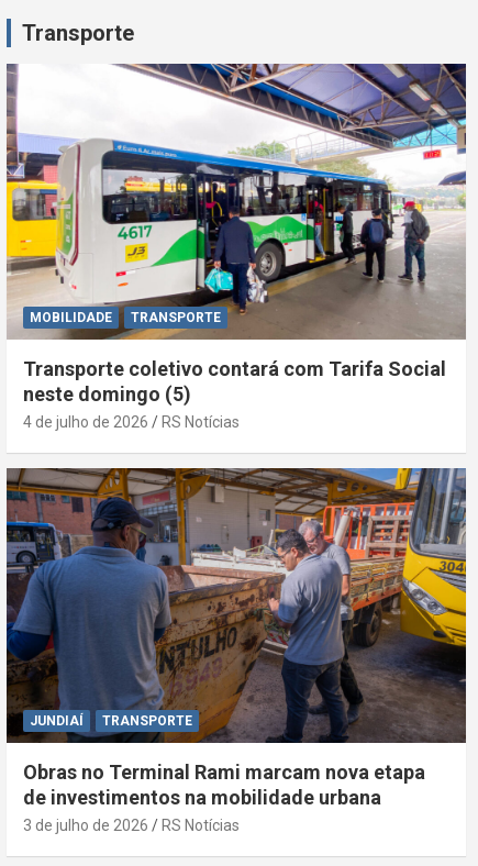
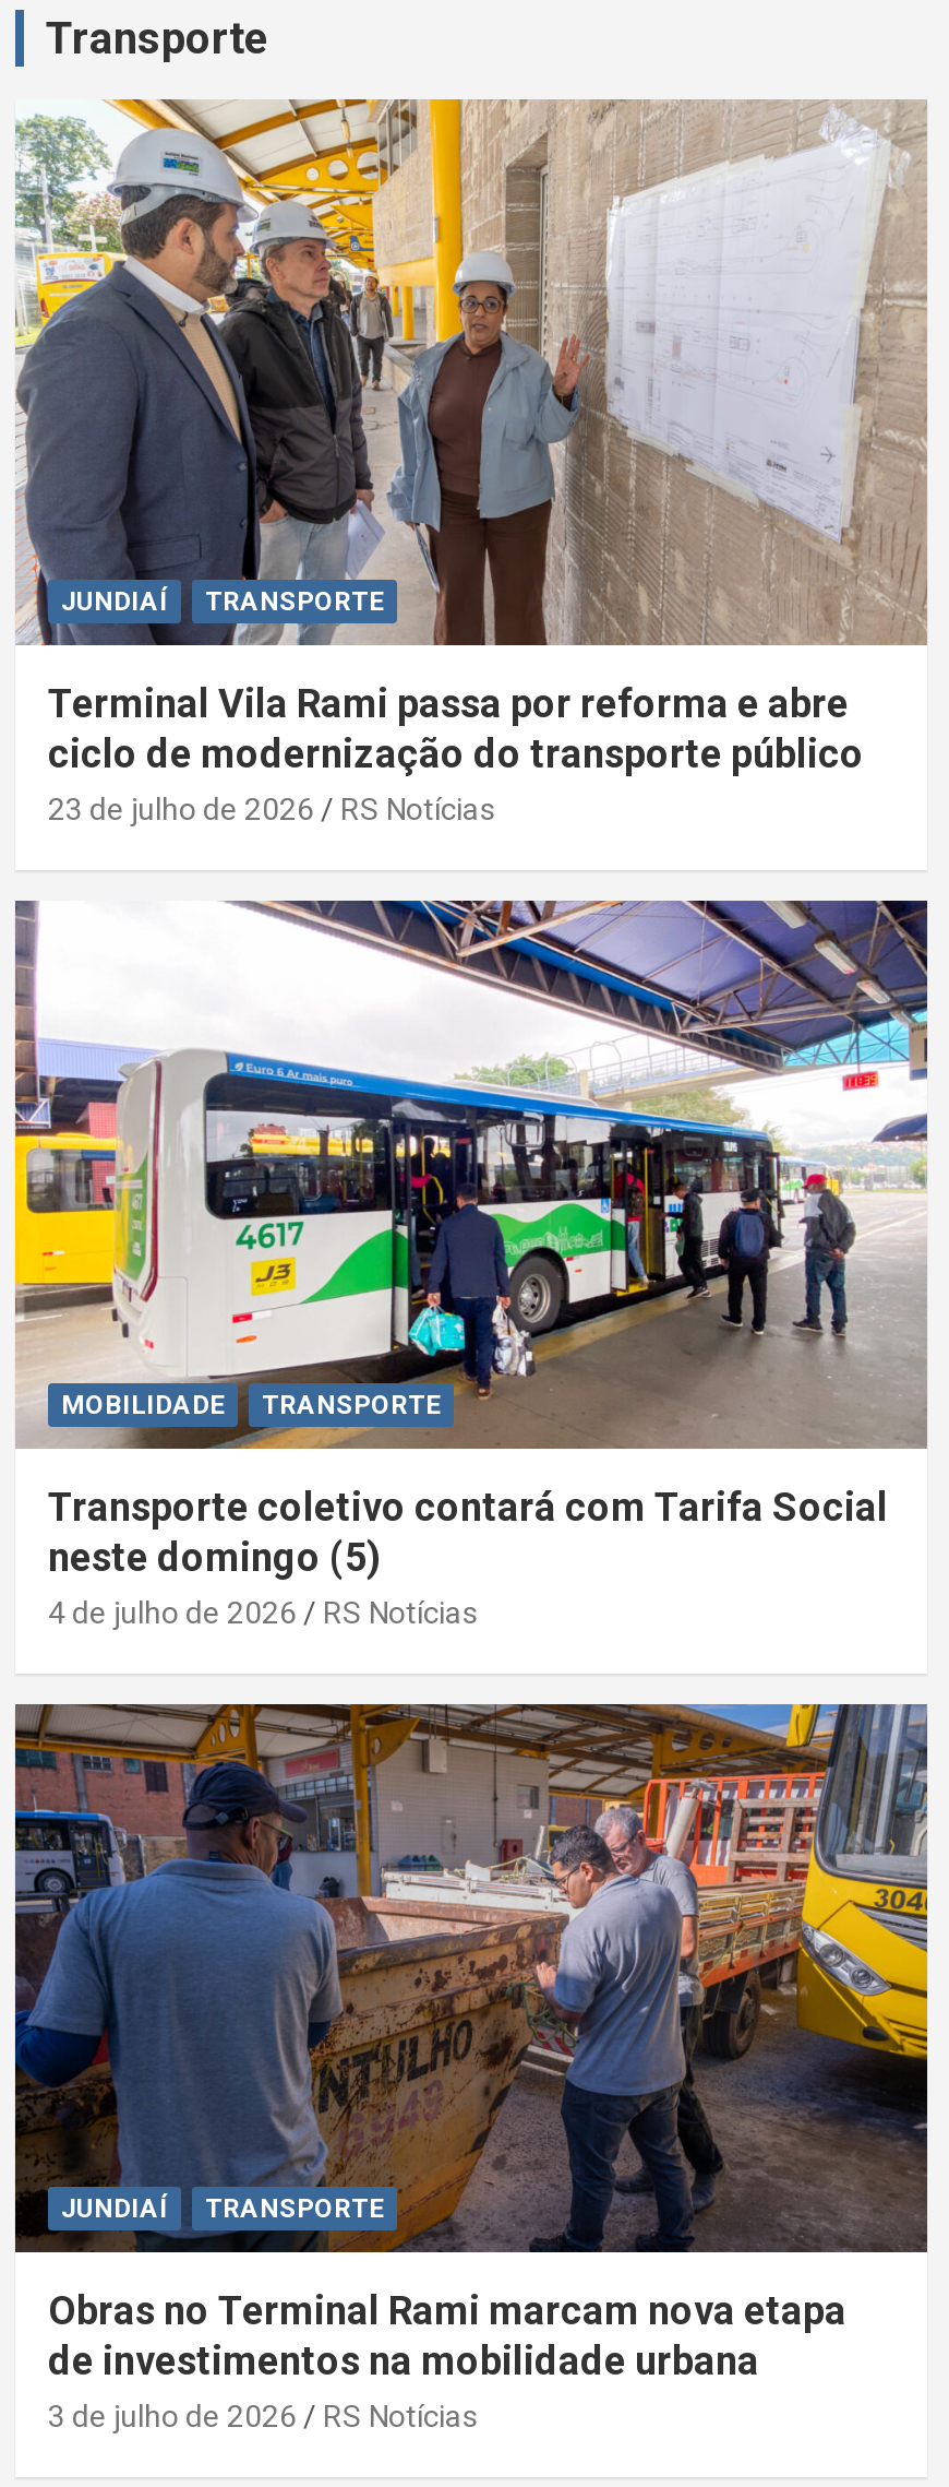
+ [image]
+ JUNDIAÍ
+ TRANSPORTE
+ Terminal Vila Rami passa por reforma e abre
+ ciclo de modernização do transporte público
+ 23 de julho de 2026
+ RS Notícias
